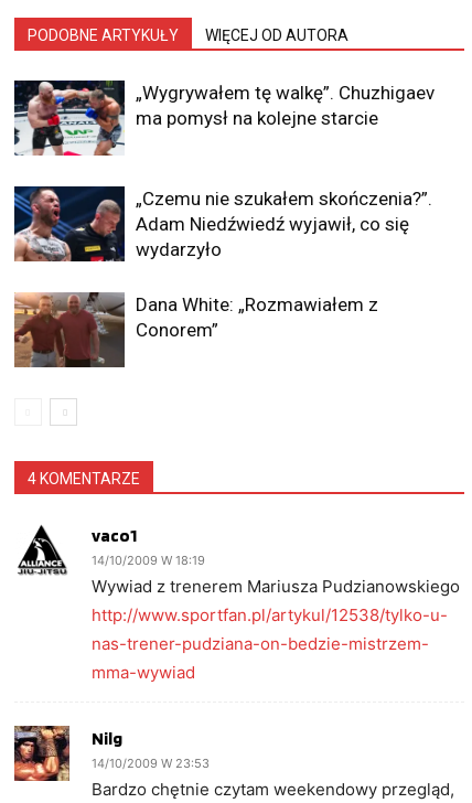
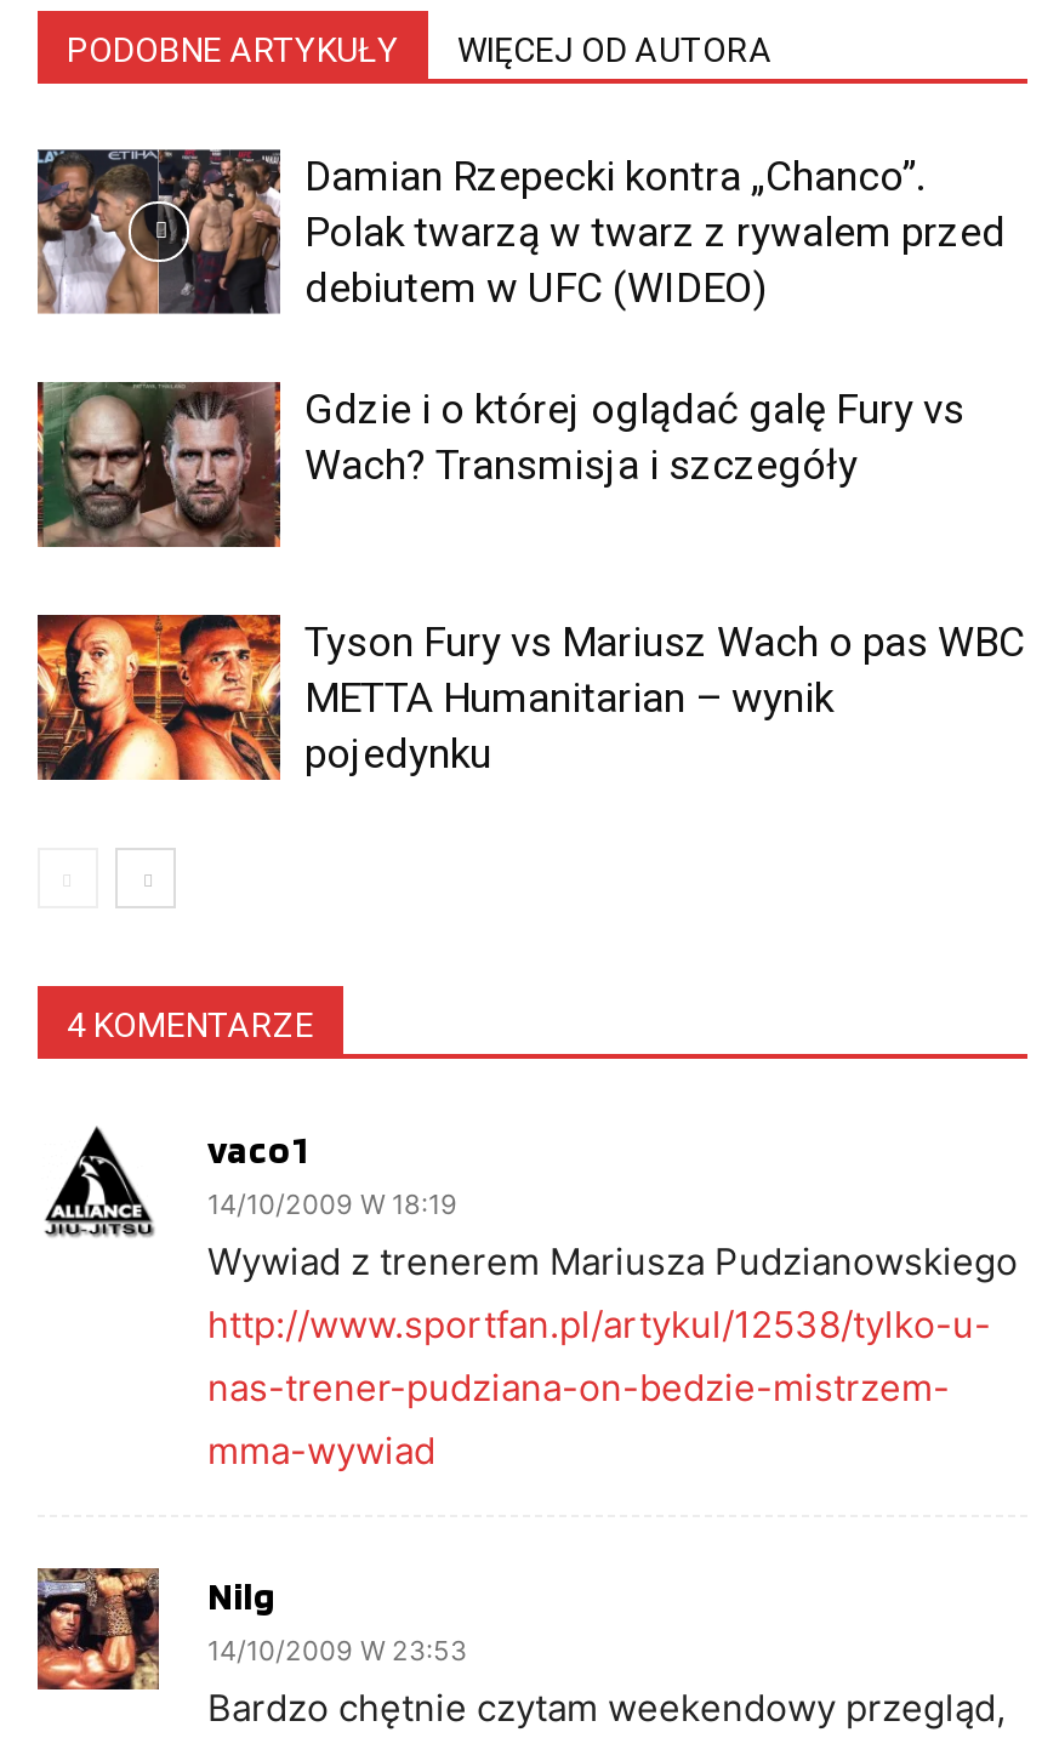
- [image]
- „Wygrywałem tę walkę”. Chuzhigaev
- ma pomysł na kolejne starcie
+ [image]
+ Damian Rzepecki kontra „Chanco”.
+ Polak twarzą w twarz z rywalem przed
+ debiutem w UFC (WIDEO)

- [image]
- „Czemu nie szukałem skończenia?”.
- Adam Niedźwiedź wyjawił, co się
- wydarzyło
+ [image]
+ Gdzie i o której oglądać galę Fury vs
+ Wach? Transmisja i szczegóły

- [image]
- Dana White: „Rozmawiałem z
- Conorem”
+ [image]
+ Tyson Fury vs Mariusz Wach o pas WBC
+ METTA Humanitarian – wynik
+ pojedynku
